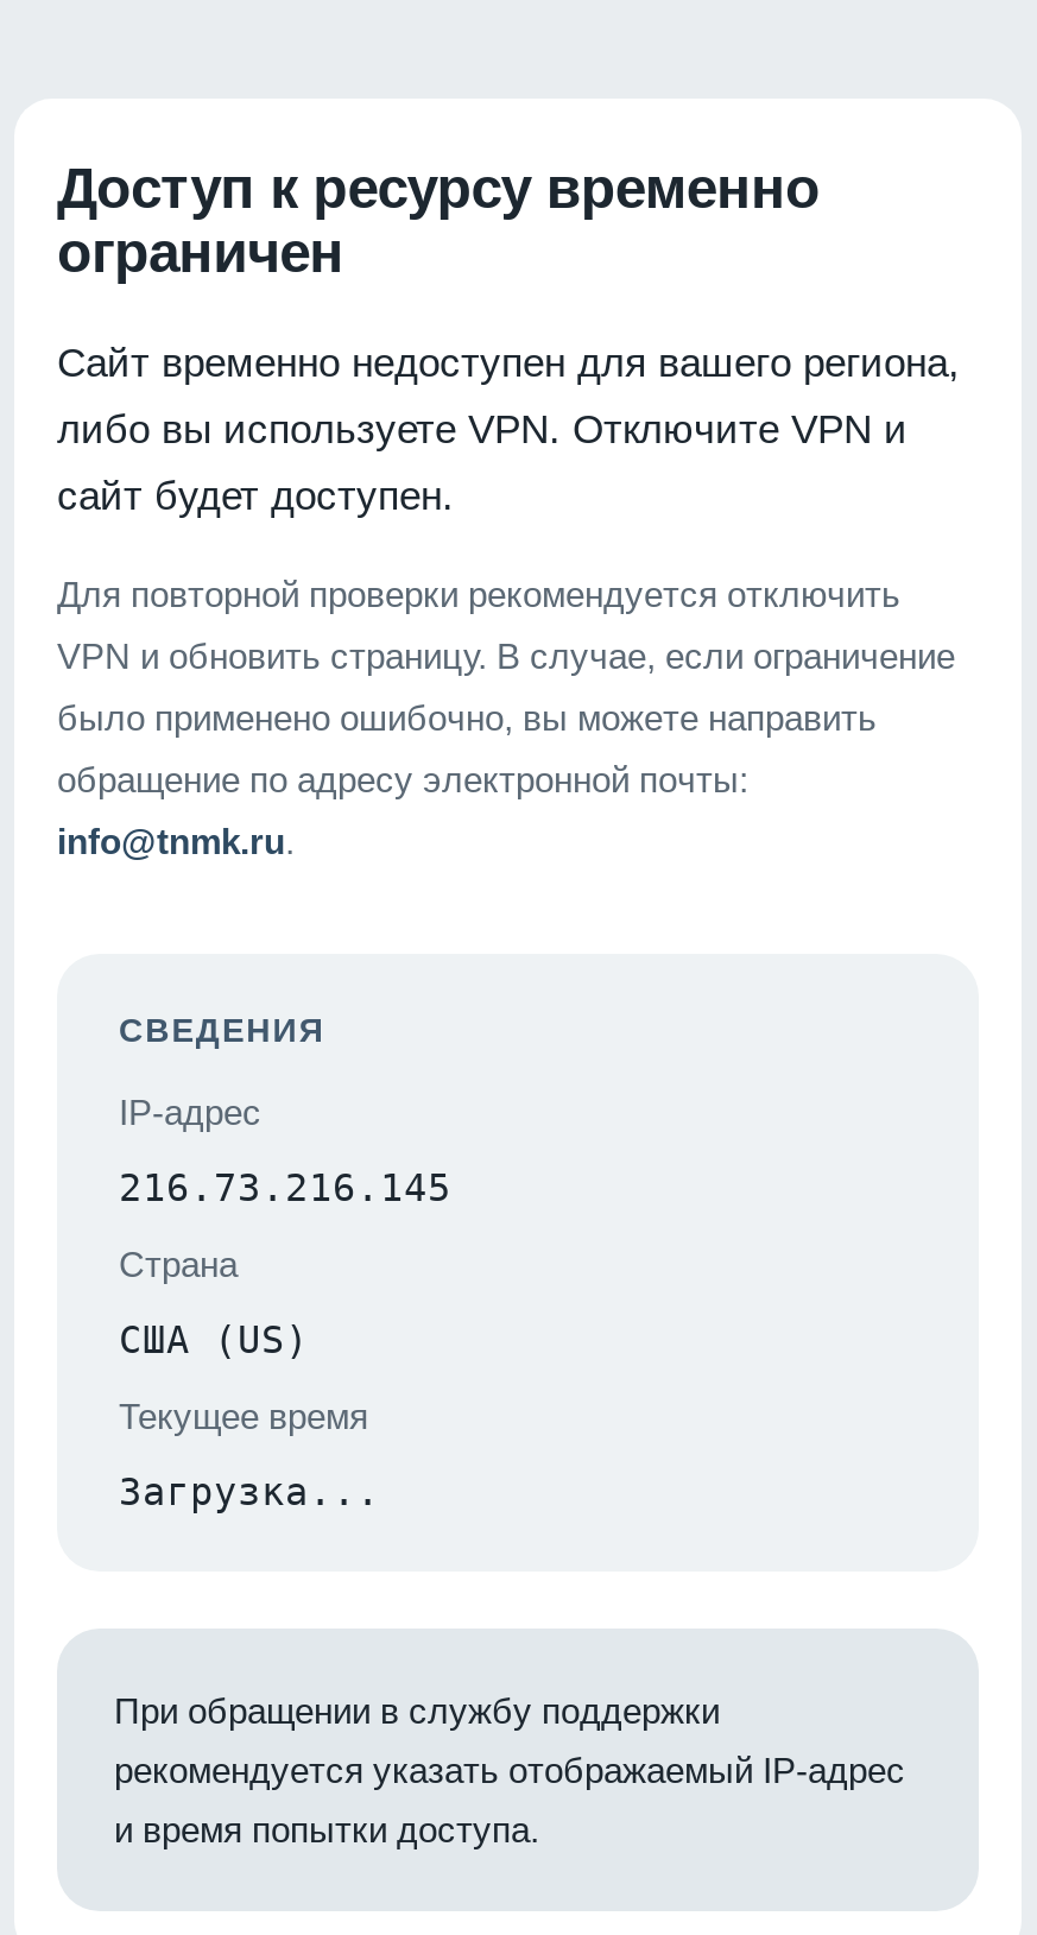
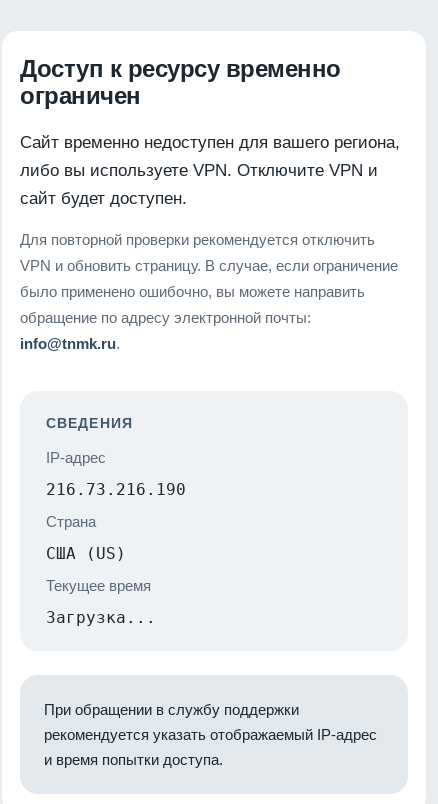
- 216.73.216.145
+ 216.73.216.190
